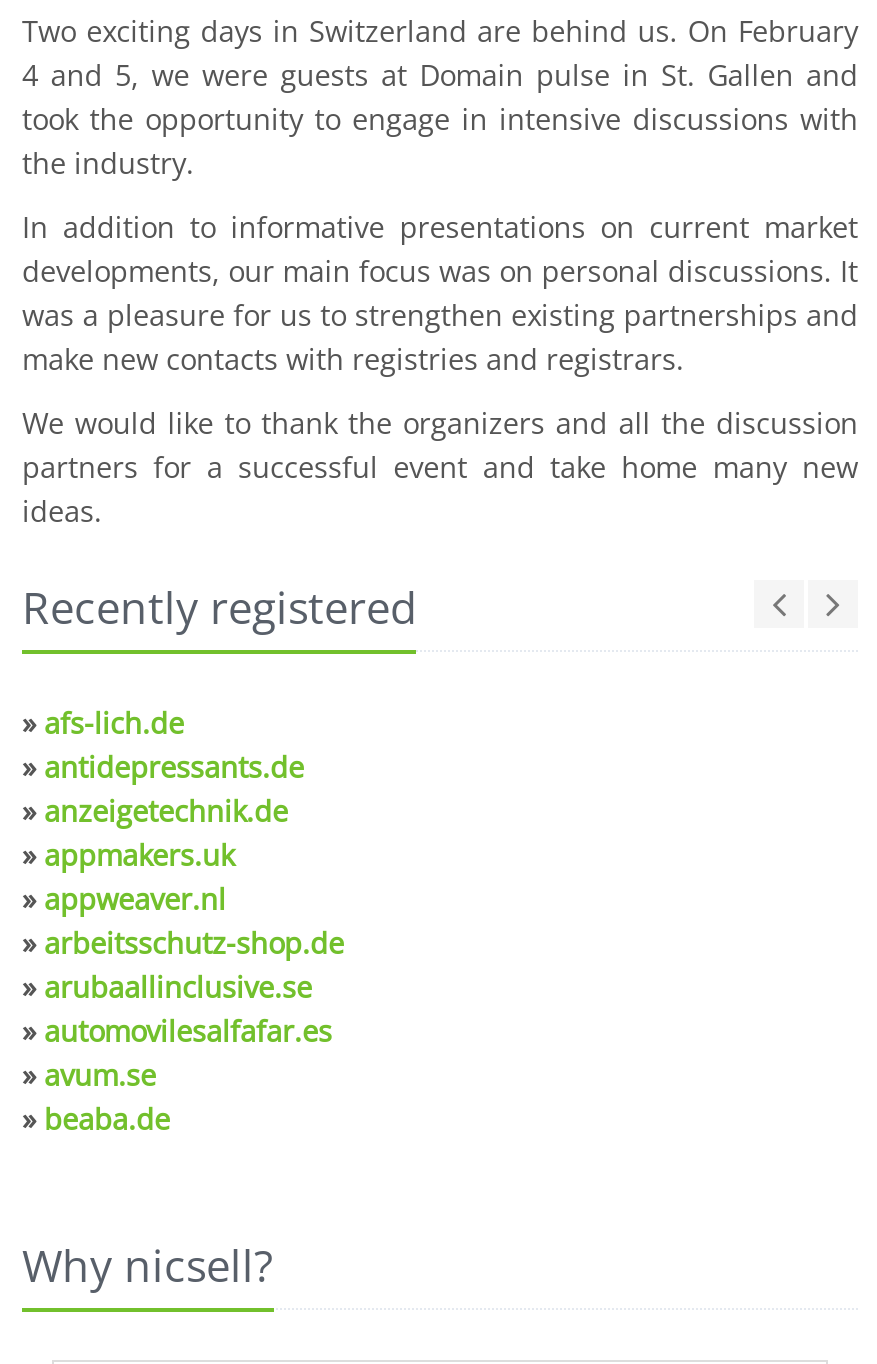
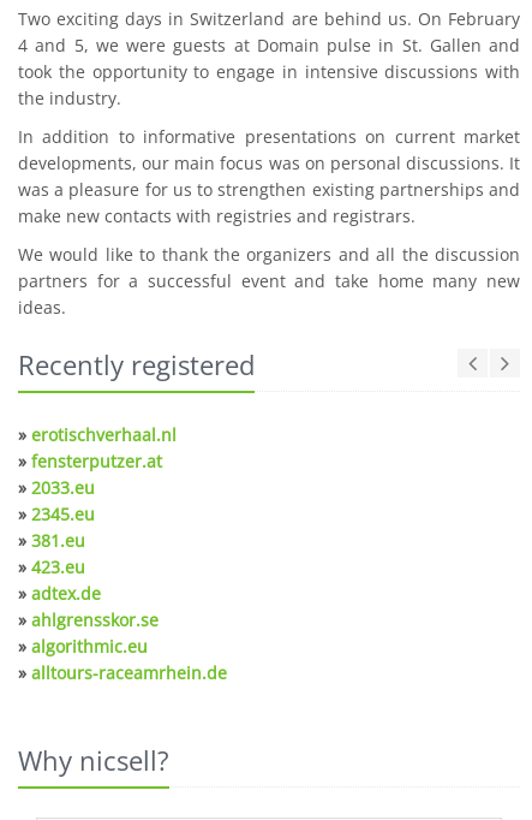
- » afs-lich.de
- » antidepressants.de
- » anzeigetechnik.de
- » appmakers.uk
- » appweaver.nl
- » arbeitsschutz-shop.de
- » arubaallinclusive.se
- » automovilesalfafar.es
- » avum.se
- » beaba.de
+ » erotischverhaal.nl
+ » fensterputzer.at
+ » 2033.eu
+ » 2345.eu
+ » 381.eu
+ » 423.eu
+ » adtex.de
+ » ahlgrensskor.se
+ » algorithmic.eu
+ » alltours-raceamrhein.de
